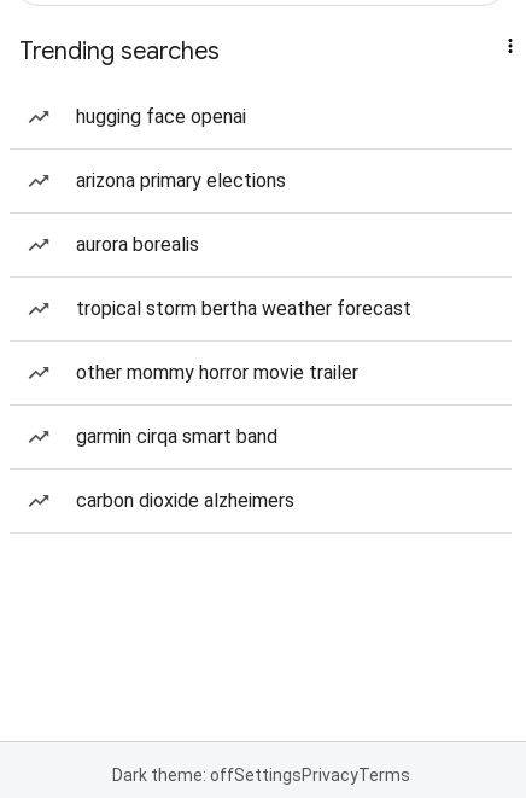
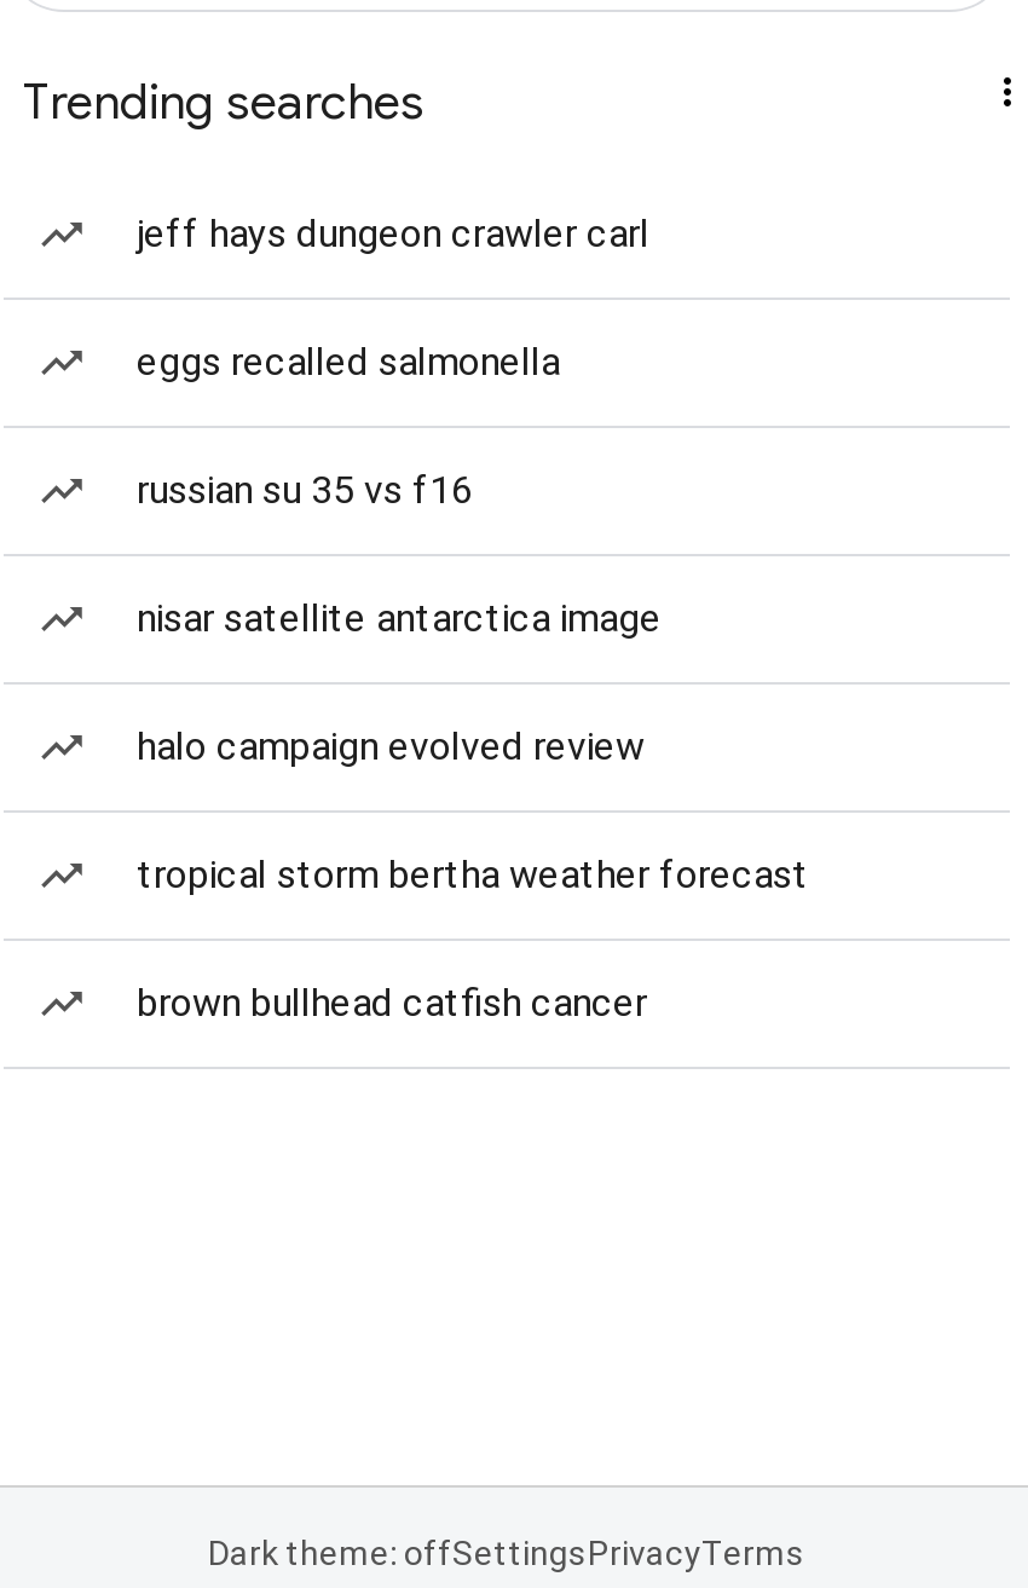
- hugging face openai
- arizona primary elections
- aurora borealis
+ jeff hays dungeon crawler carl
+ eggs recalled salmonella
+ russian su 35 vs f16
+ nisar satellite antarctica image
+ halo campaign evolved review

moved down: tropical storm bertha weather forecast

- other mommy horror movie trailer
- garmin cirqa smart band
- carbon dioxide alzheimers
+ brown bullhead catfish cancer
